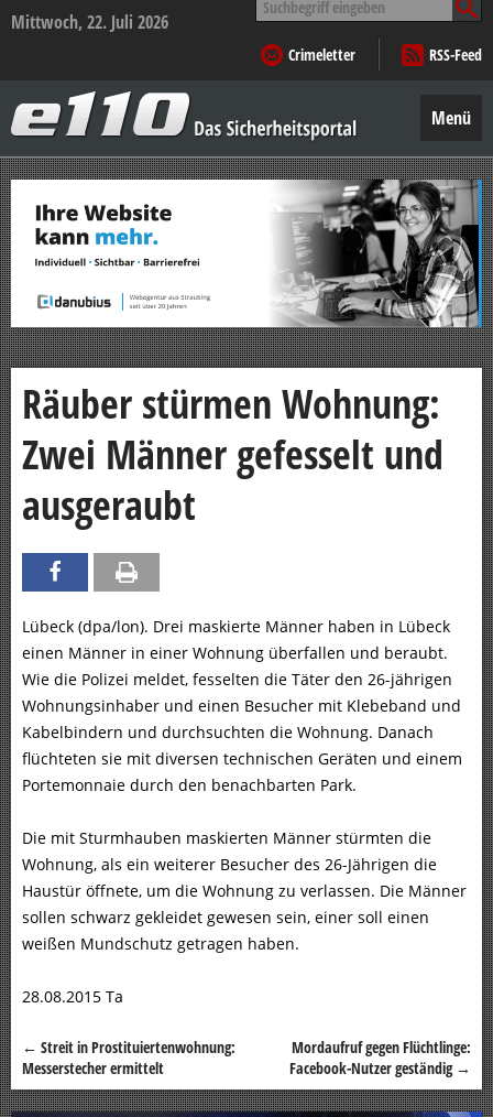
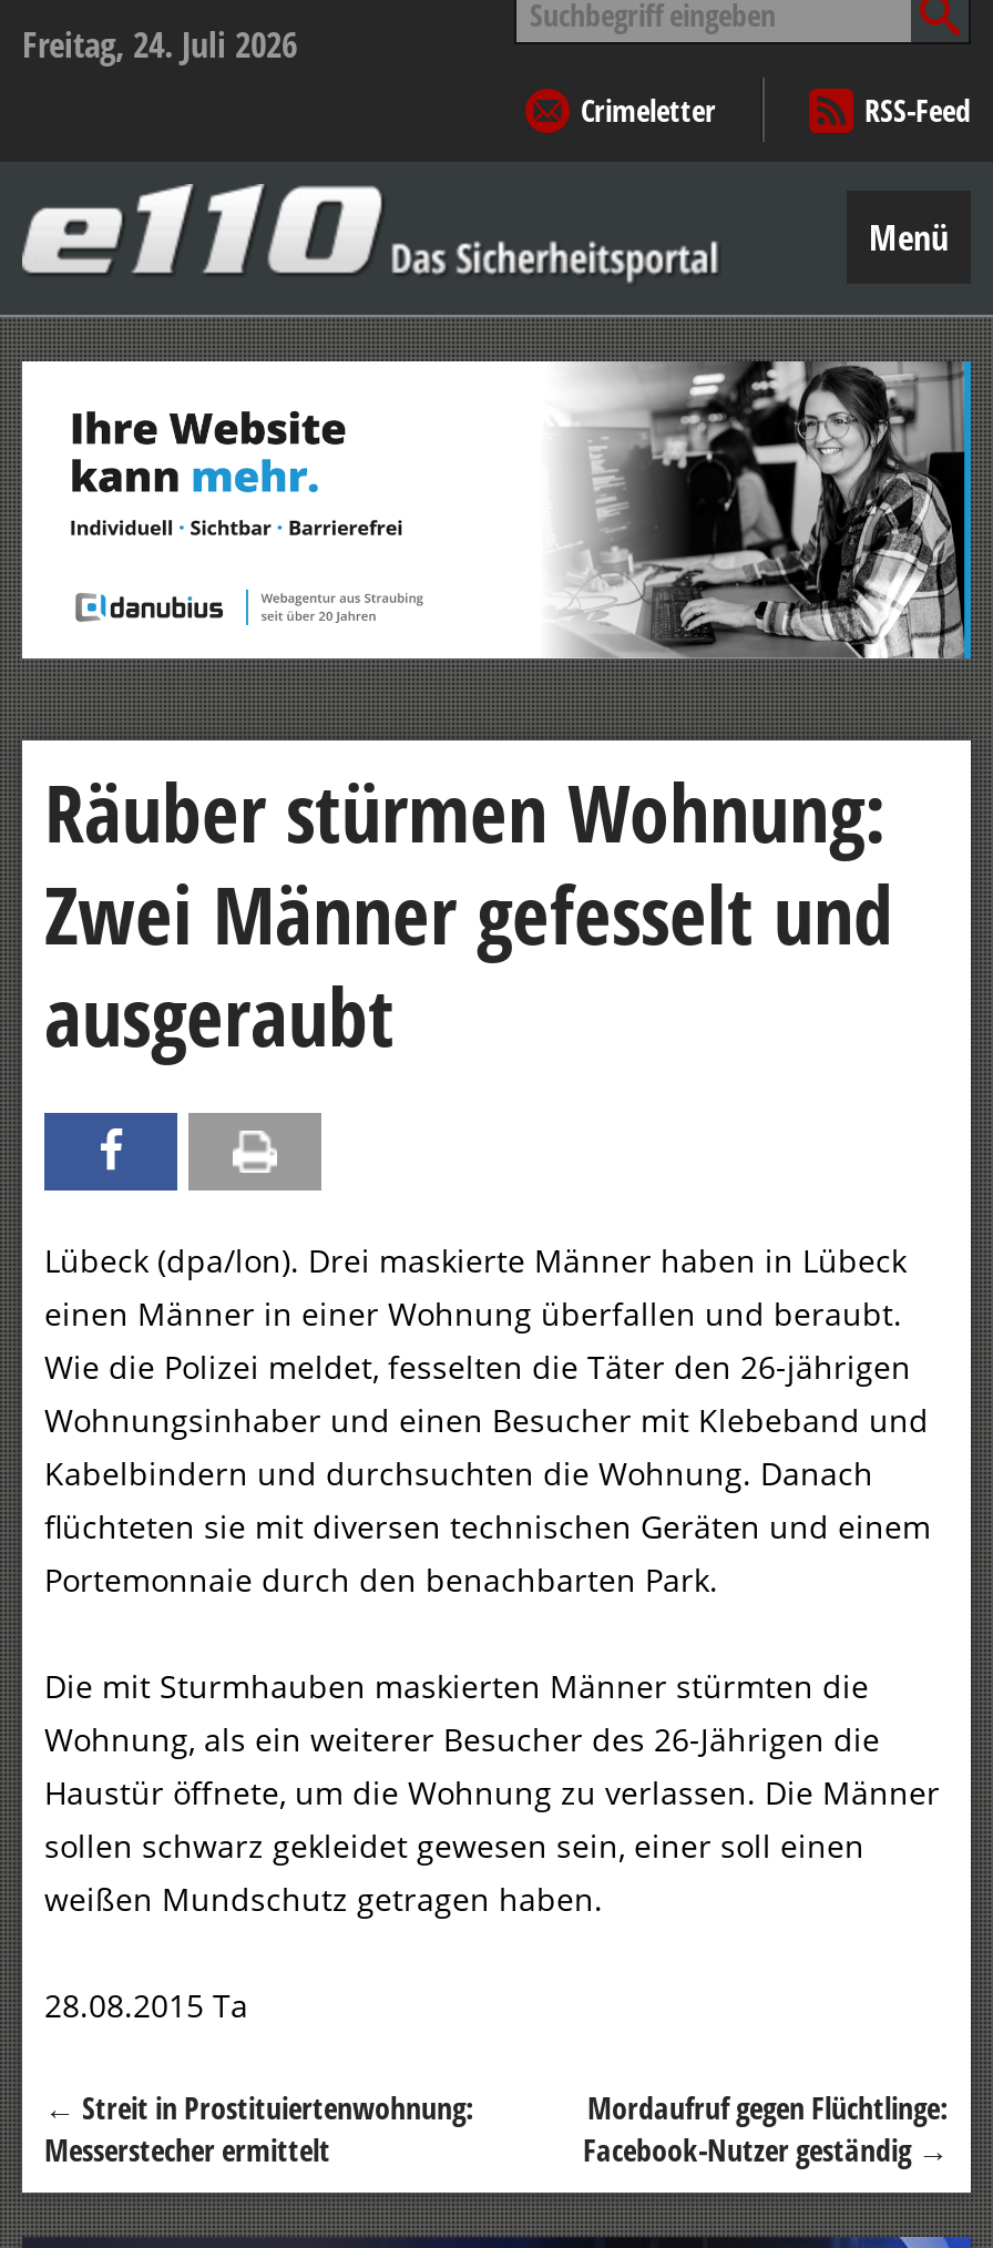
- Mittwoch, 22. Juli 2026
+ Freitag, 24. Juli 2026
